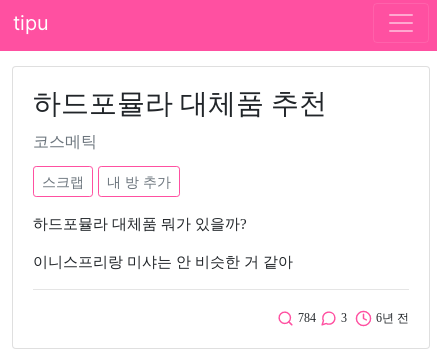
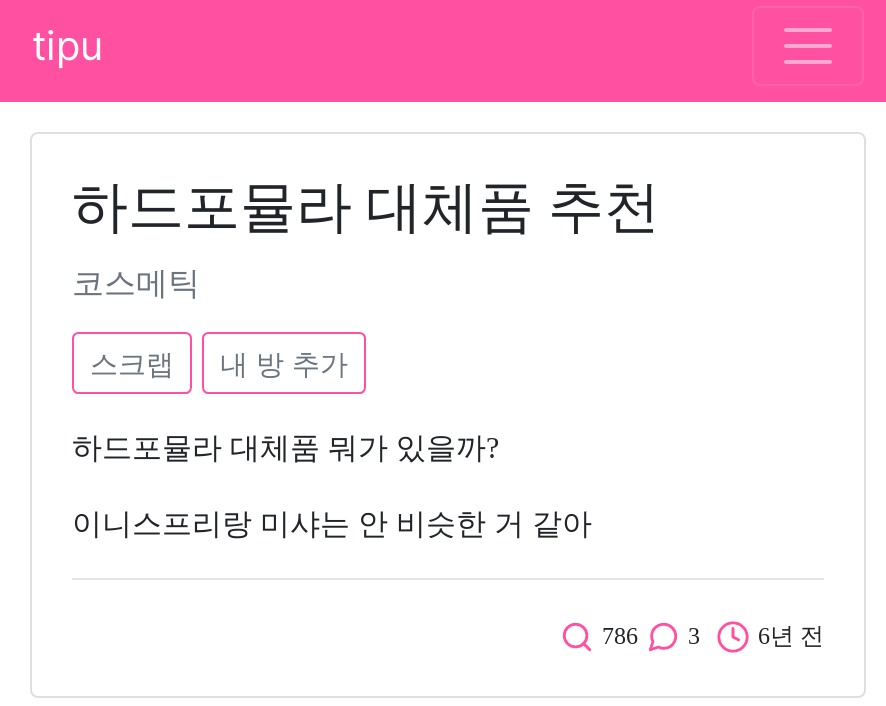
- 784 3
+ 786 3
